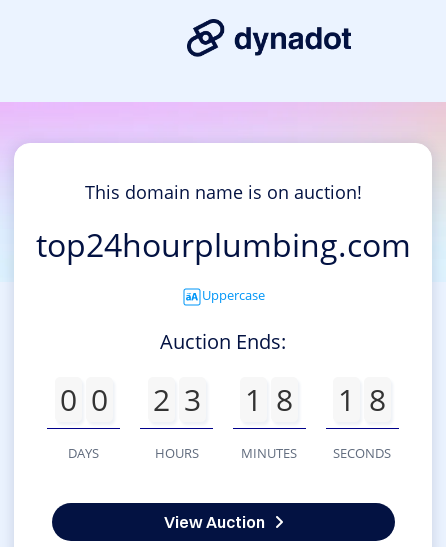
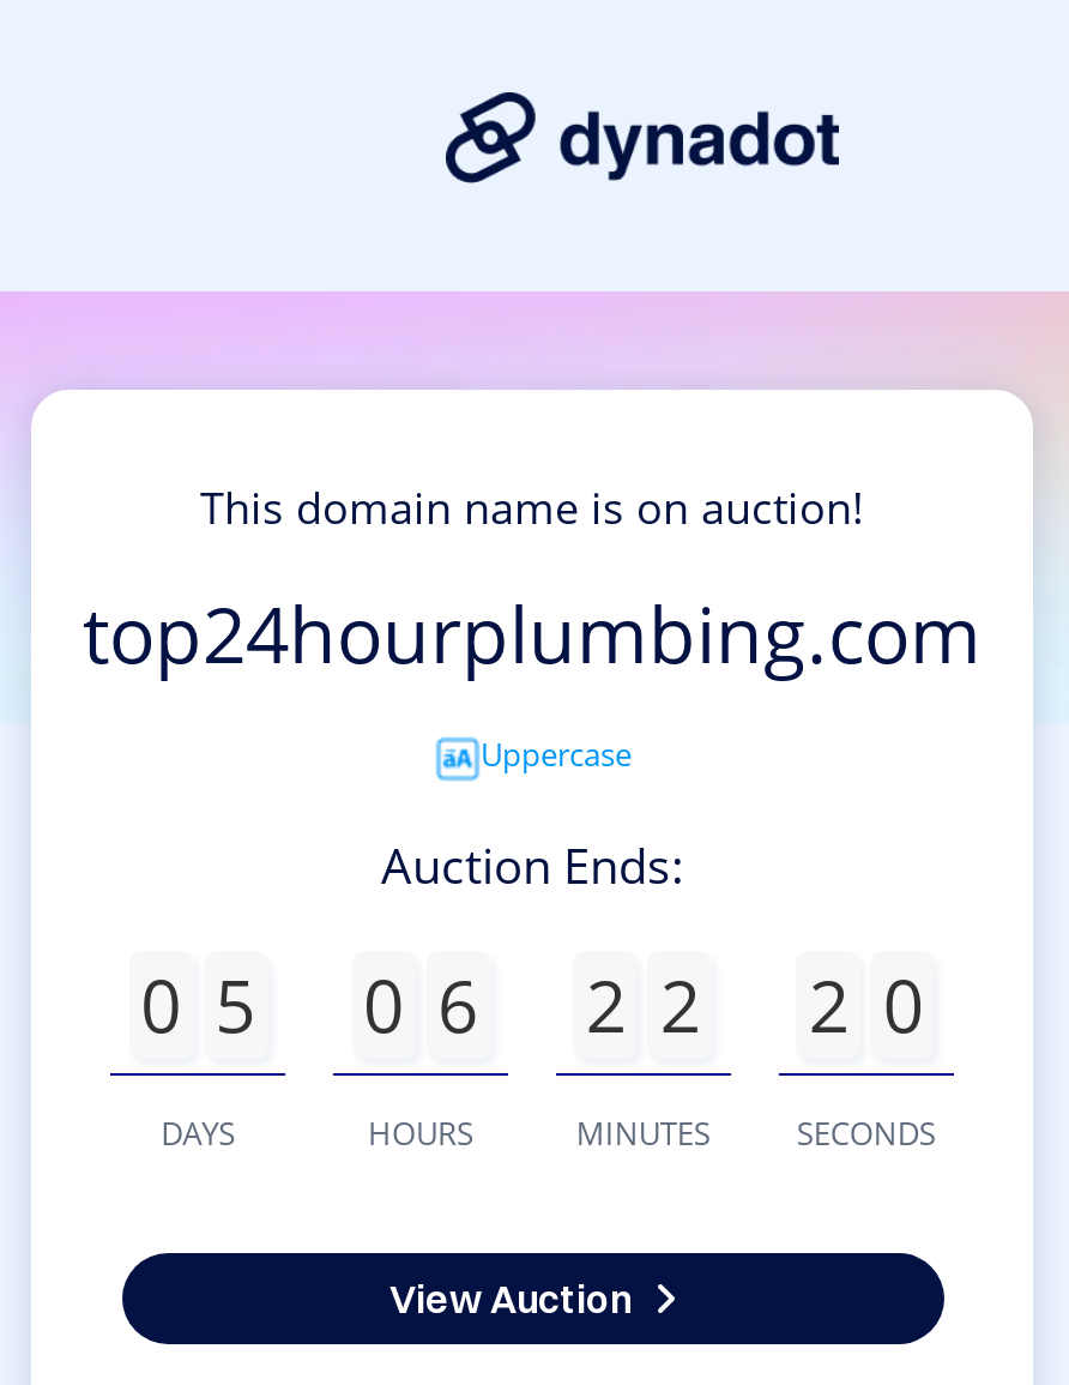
- 0 0
+ 0 5

- 2 3
+ 0 6

- 1 8
+ 2 2

- 1 8
+ 2 0
